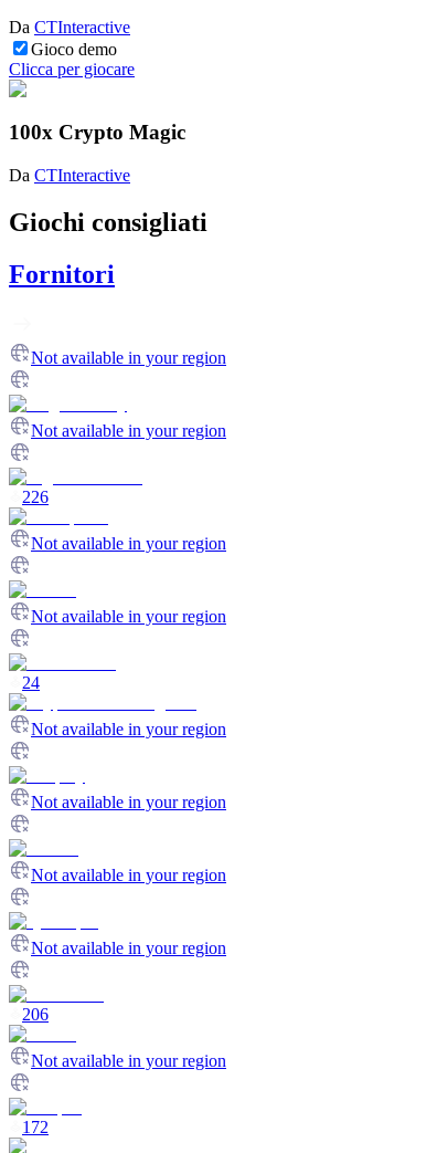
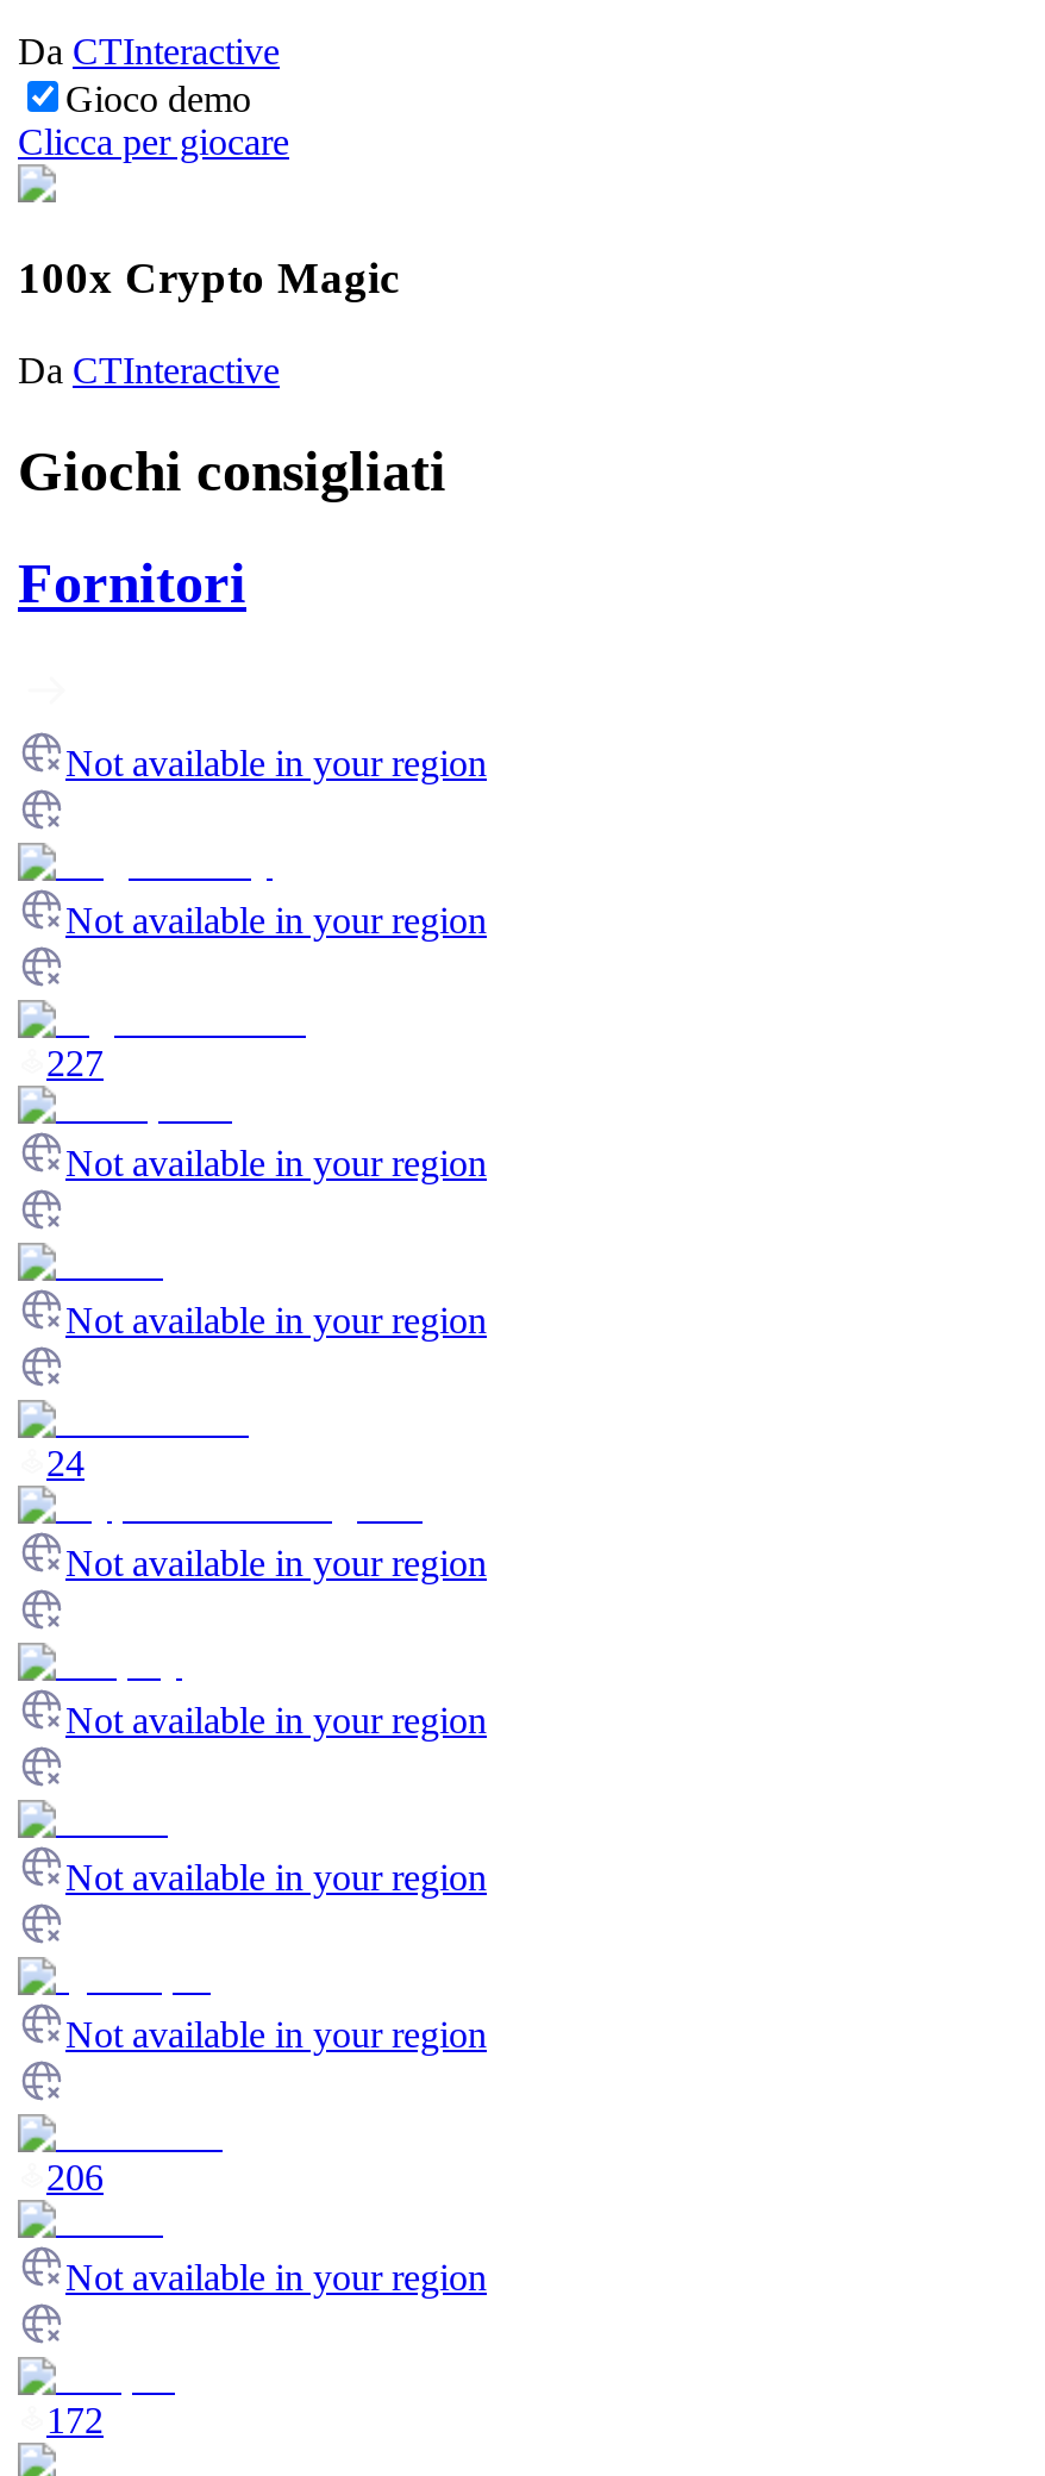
- 226
+ 227
